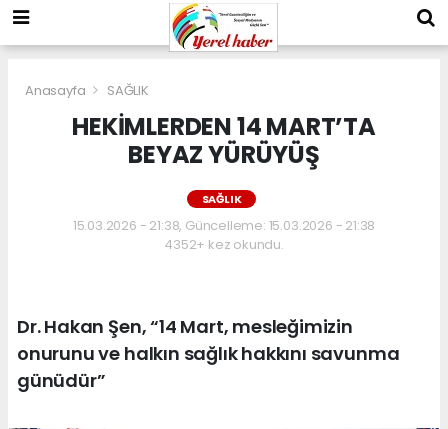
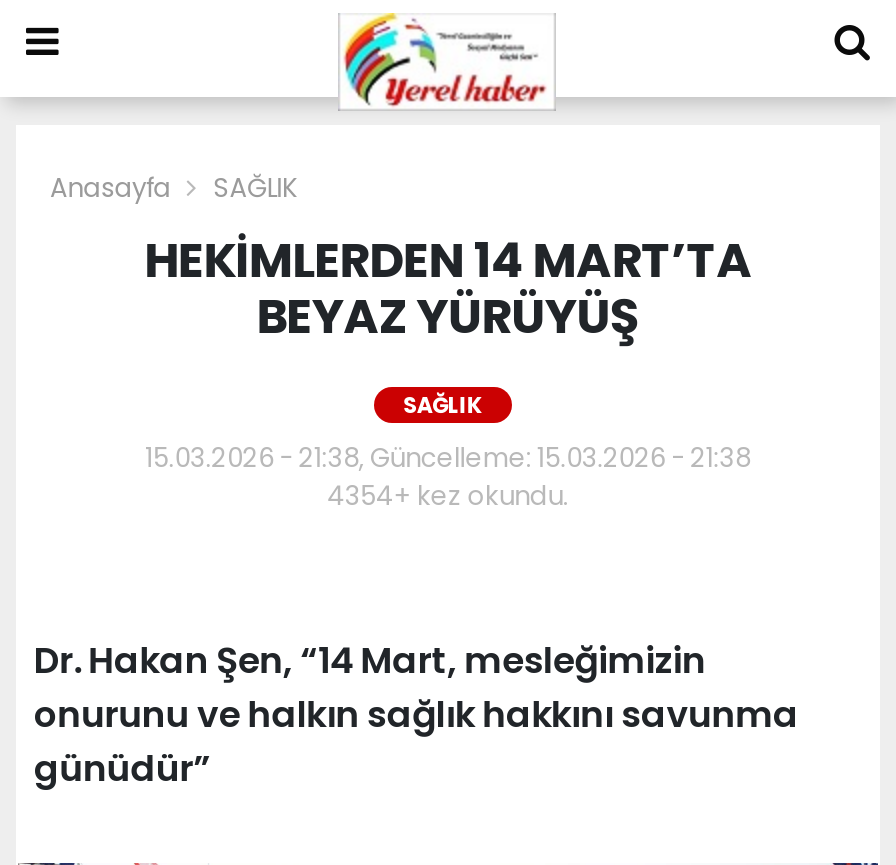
- 4352+ kez okundu.
+ 4354+ kez okundu.
